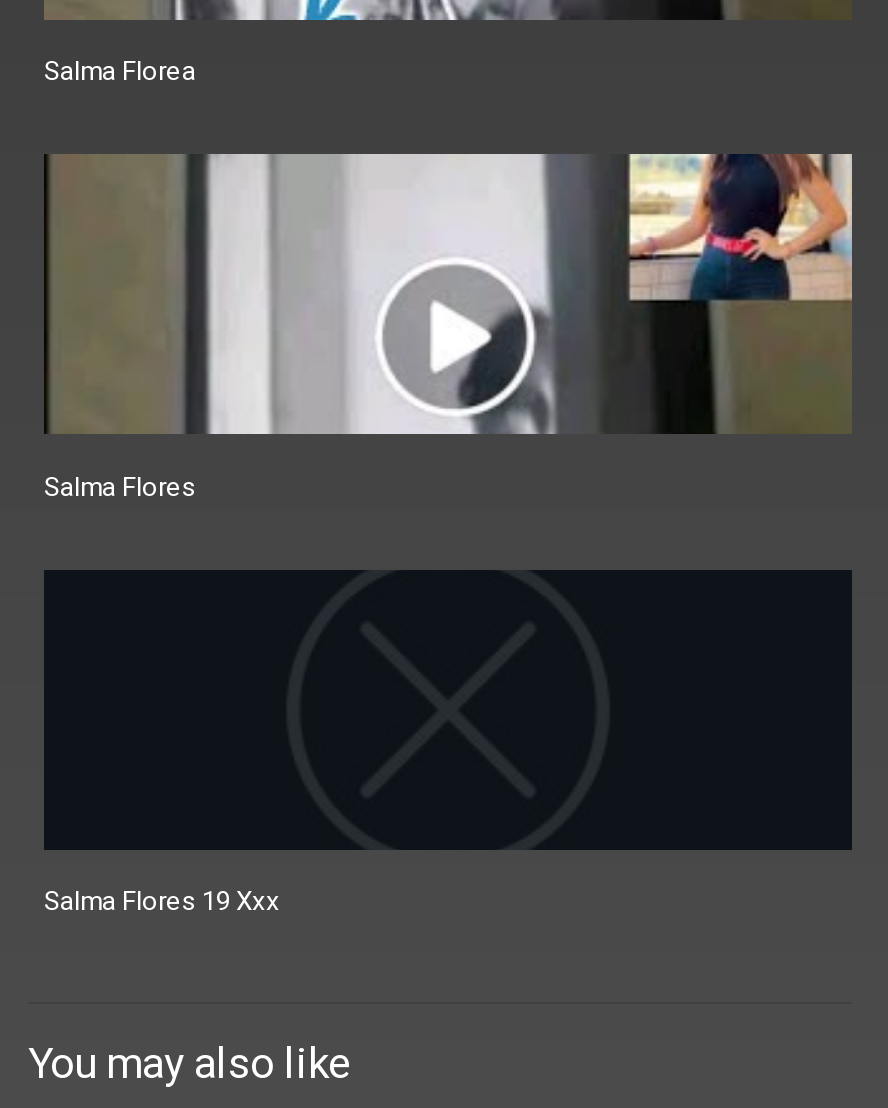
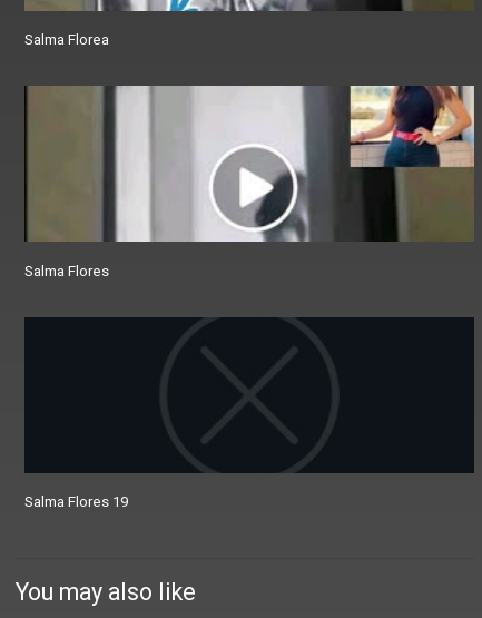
- Salma Flores 19 Xxx
+ Salma Flores 19
